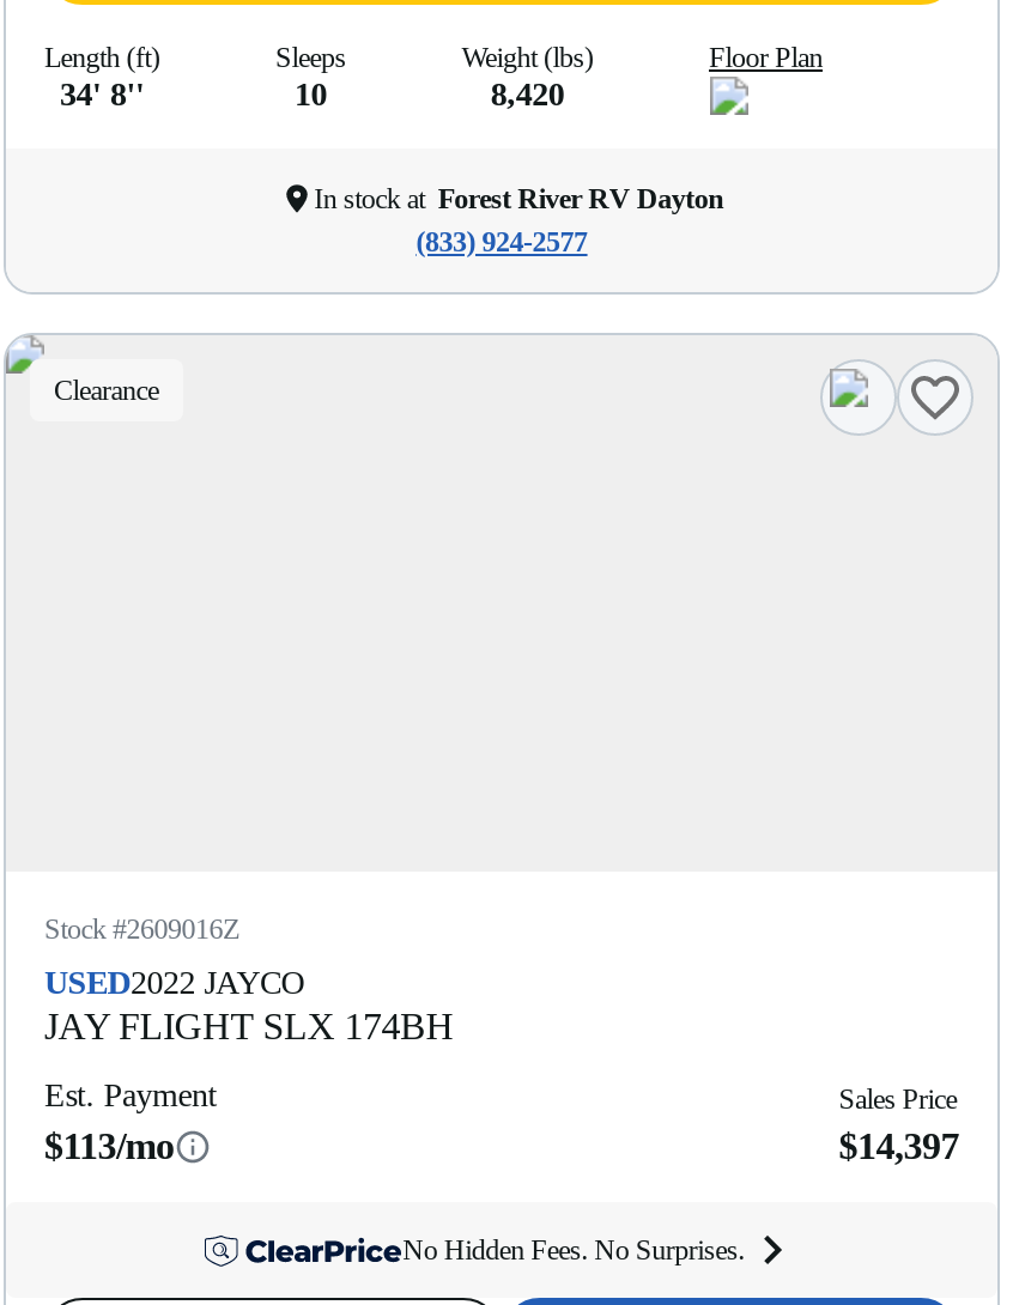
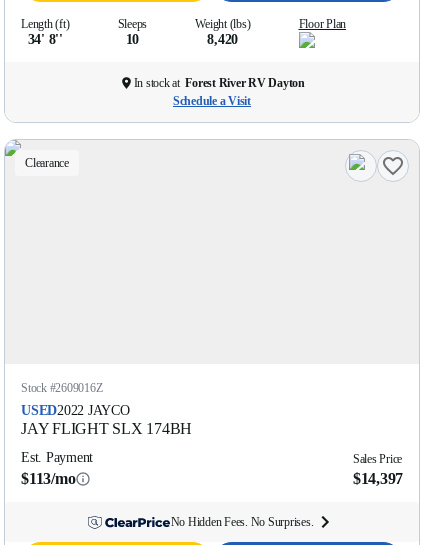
- (833) 924-2577
+ Schedule a Visit
